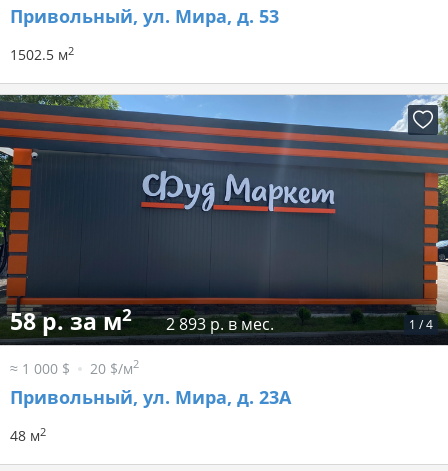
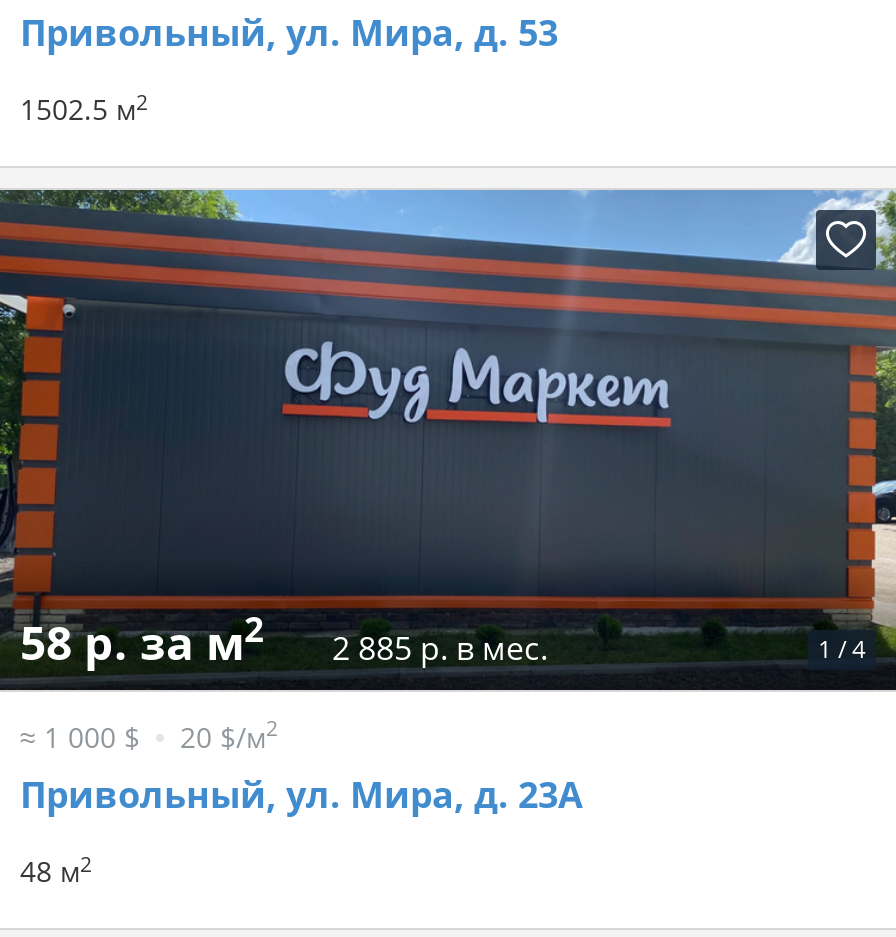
- 58 р. за м2 2 893 р. в мес.
+ 58 р. за м2 2 885 р. в мес.
